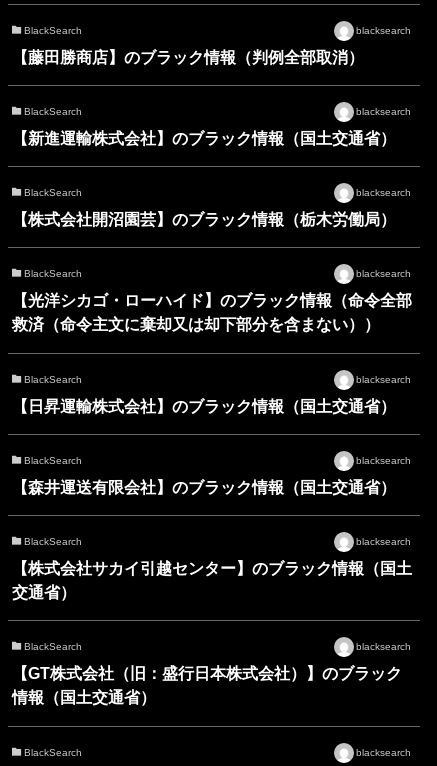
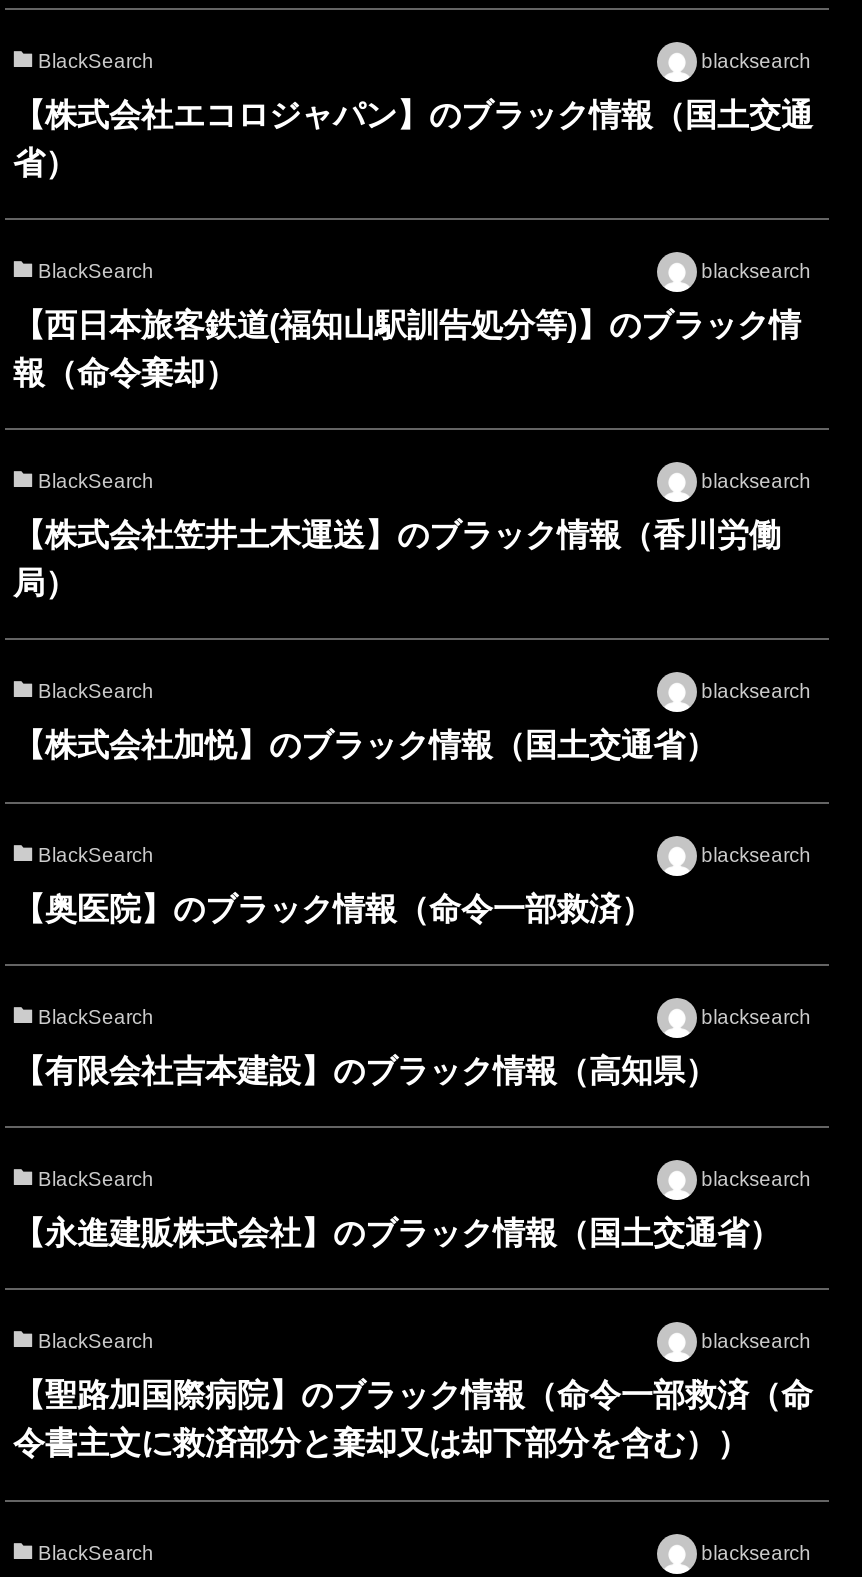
- 【藤田勝商店】のブラック情報（判例全部取消）
+ 【株式会社エコロジャパン】のブラック情報（国土交通
+ 省）

- 【新進運輸株式会社】のブラック情報（国土交通省）
+ 【西日本旅客鉄道(福知山駅訓告処分等)】のブラック情
+ 報（命令棄却）

moved down: BlackSearch | blacksearch

- 【株式会社開沼園芸】のブラック情報（栃木労働局）
+ 【株式会社笠井土木運送】のブラック情報（香川労働
+ 局）

moved down: BlackSearch | blacksearch

- 【光洋シカゴ・ローハイド】のブラック情報（命令全部
- 救済（命令主文に棄却又は却下部分を含まない））
+ 【株式会社加悦】のブラック情報（国土交通省）

moved down: BlackSearch | blacksearch

- 【日昇運輸株式会社】のブラック情報（国土交通省）
+ 【奥医院】のブラック情報（命令一部救済）

moved down: BlackSearch | blacksearch

- 【森井運送有限会社】のブラック情報（国土交通省）
+ 【有限会社吉本建設】のブラック情報（高知県）

moved down: BlackSearch | blacksearch

- 【株式会社サカイ引越センター】のブラック情報（国土
- 交通省）
+ 【永進建販株式会社】のブラック情報（国土交通省）

- 【GT株式会社（旧：盛行日本株式会社）】のブラック
- 情報（国土交通省）
+ 【聖路加国際病院】のブラック情報（命令一部救済（命
+ 令書主文に救済部分と棄却又は却下部分を含む））
